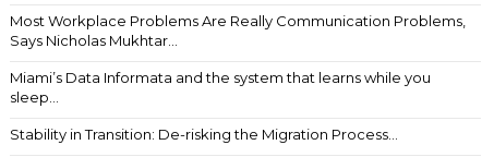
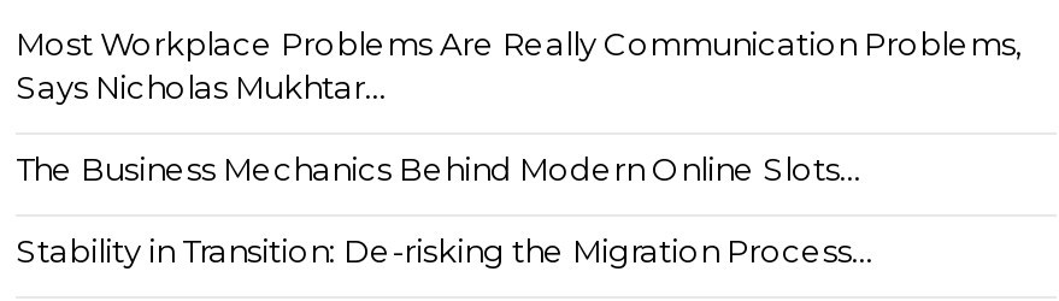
- Miami’s Data Informata and the system that learns while you
- sleep...
+ The Business Mechanics Behind Modern Online Slots...
